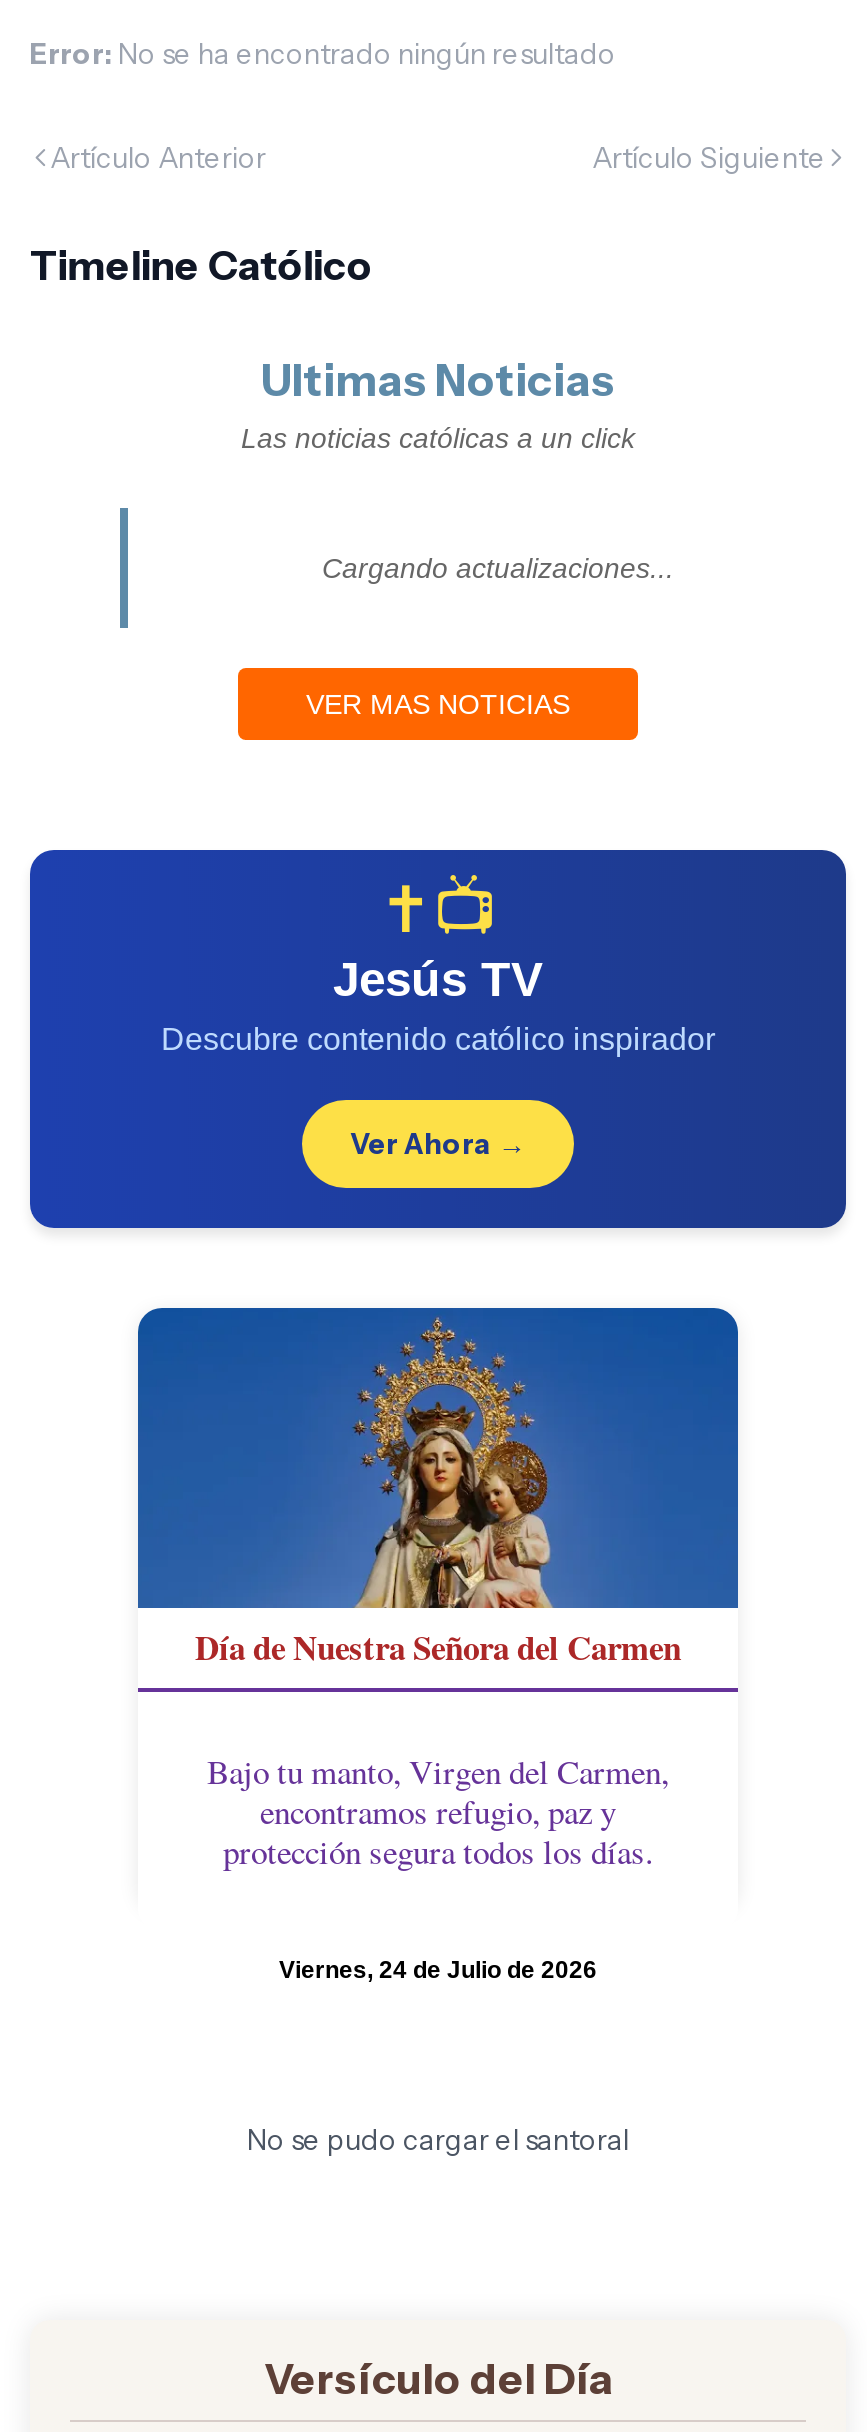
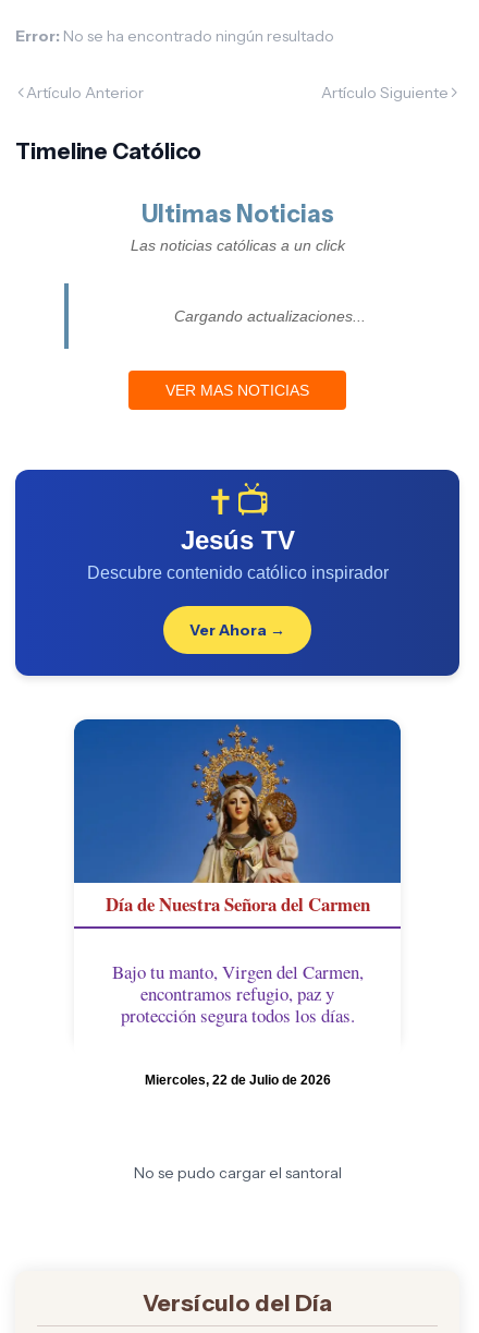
- Viernes, 24 de Julio de 2026
+ Miercoles, 22 de Julio de 2026
